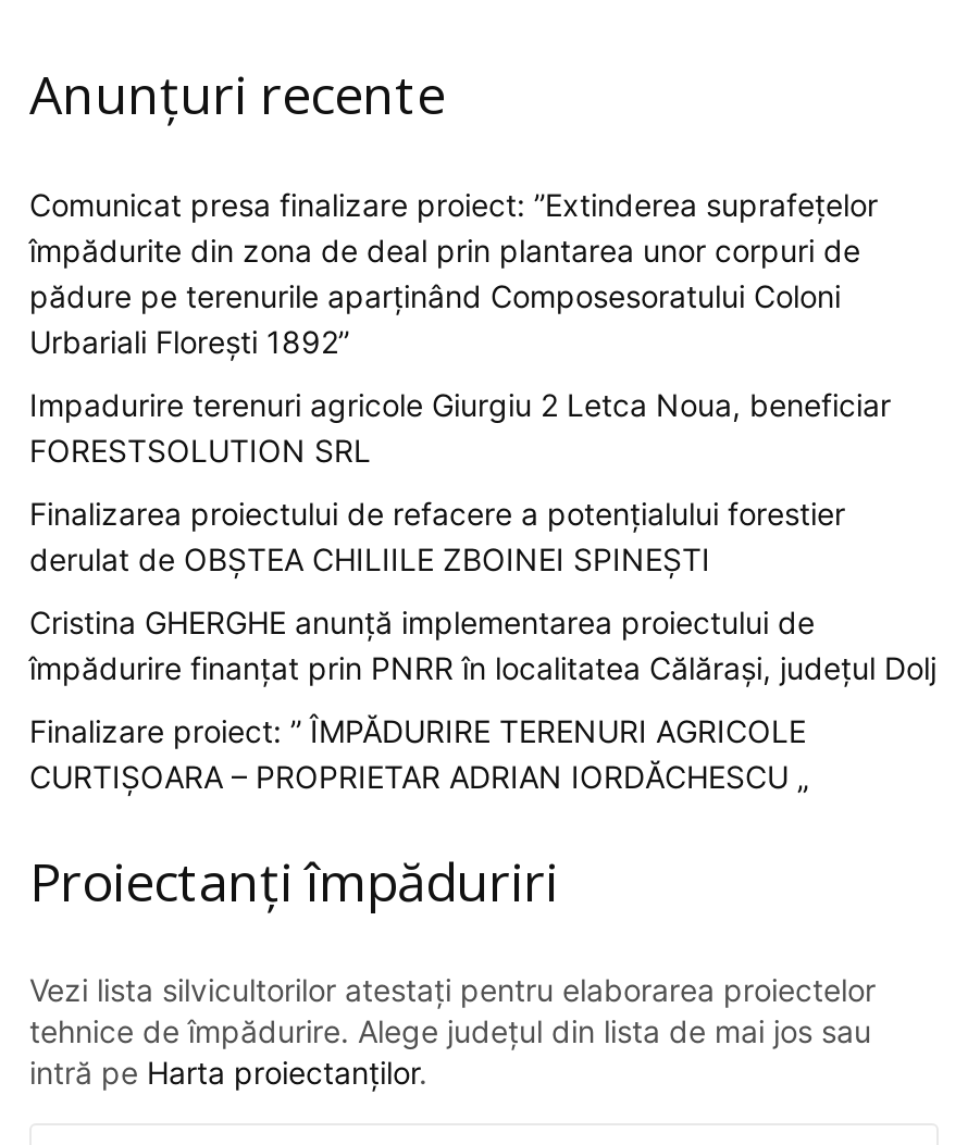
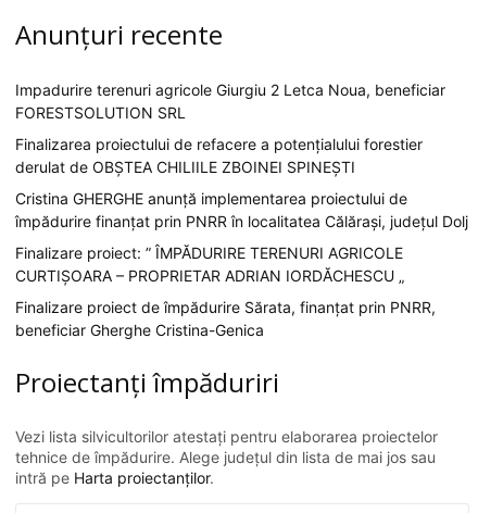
- Comunicat presa finalizare proiect: ”Extinderea suprafețelor
- împădurite din zona de deal prin plantarea unor corpuri de
- pădure pe terenurile aparținând Composesoratului Coloni
- Urbariali Florești 1892”

moved up: Impadurire terenuri agricole Giurgiu 2 Letca Noua, beneficiar | FORESTSOLUTION SRL | Finalizarea proiectului de refacere a potențialului forestier | derulat de OBȘTEA CHILIILE ZBOINEI SPINEȘTI | Cristina GHERGHE anunță implementarea proiectului de | împădurire finanțat prin PNRR în localitatea Călărași, județul Dolj | Finalizare proiect: ” ÎMPĂDURIRE TERENURI AGRICOLE | CURTIȘOARA – PROPRIETAR ADRIAN IORDĂCHESCU „

+ Finalizare proiect de împădurire Sărata, finanţat prin PNRR,
+ beneficiar Gherghe Cristina-Genica
